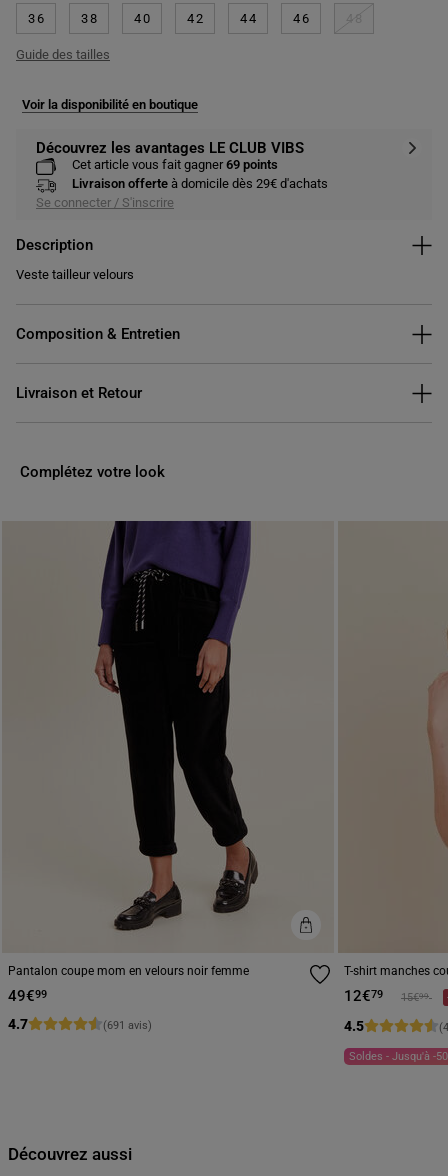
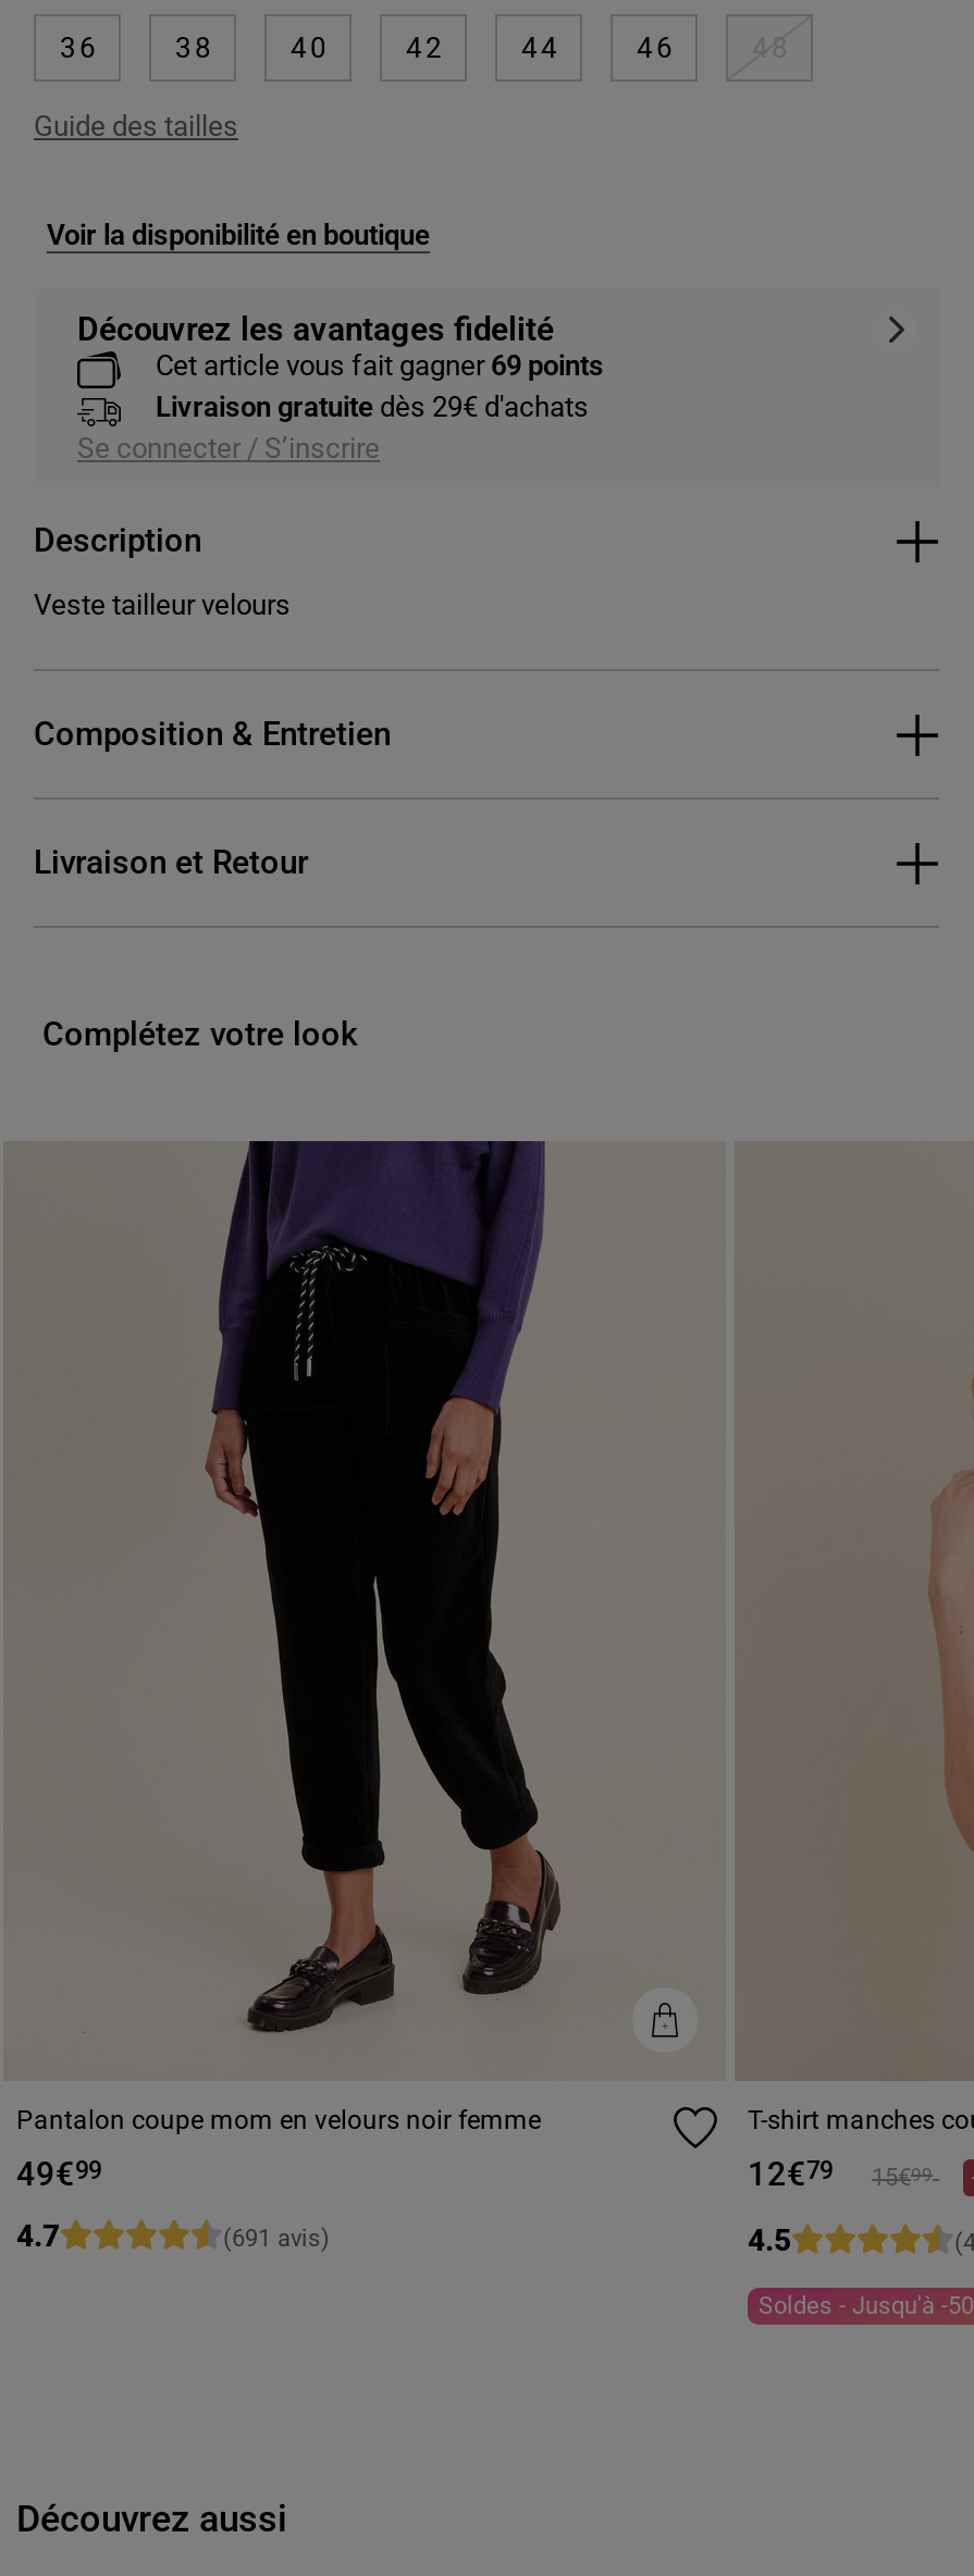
- Découvrez les avantages LE CLUB VIBS
+ Découvrez les avantages fidelité

- Livraison offerte à domicile dès 29€ d'achats
- Se connecter / S'inscrire
+ Livraison gratuite dès 29€ d'achats
+ Se connecter / S’inscrire
